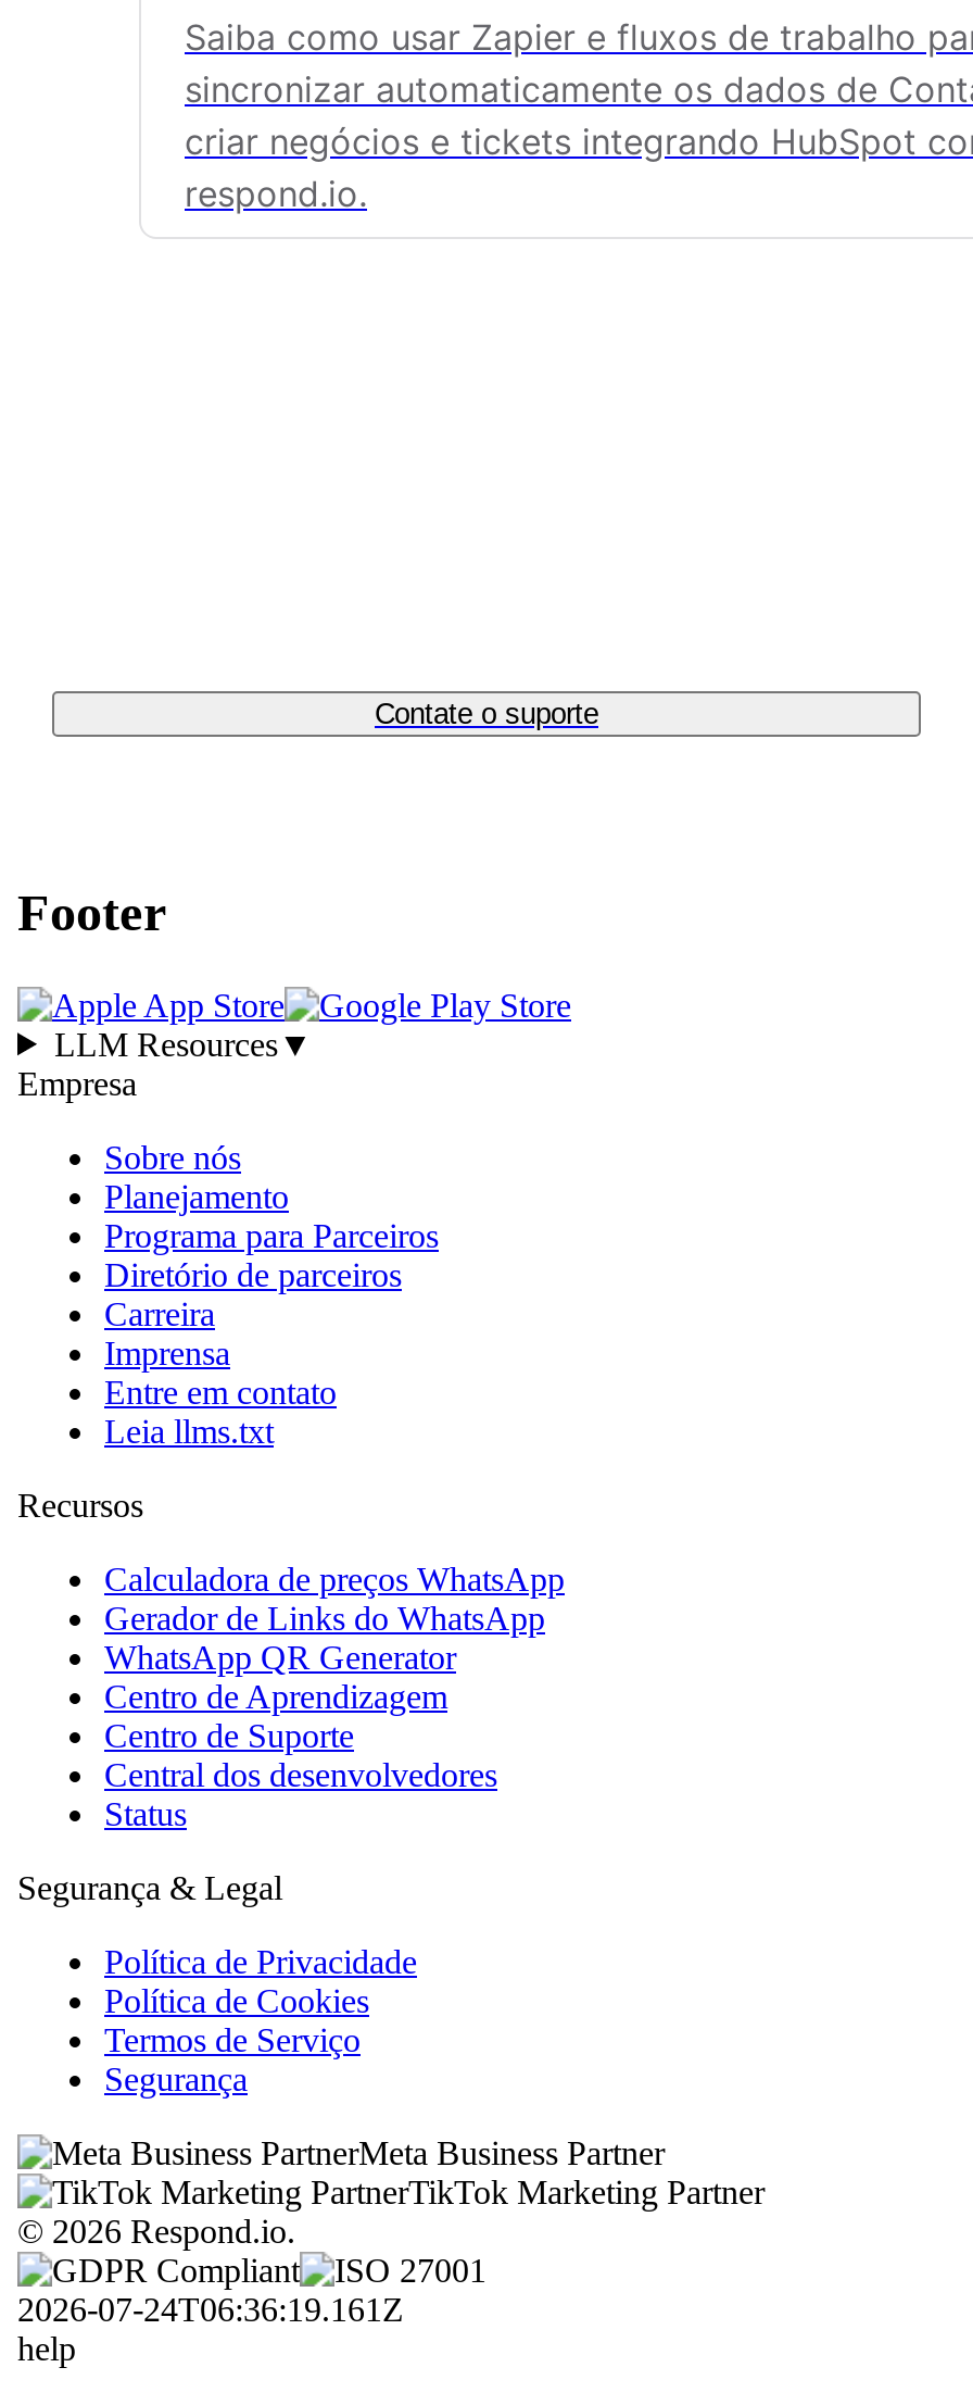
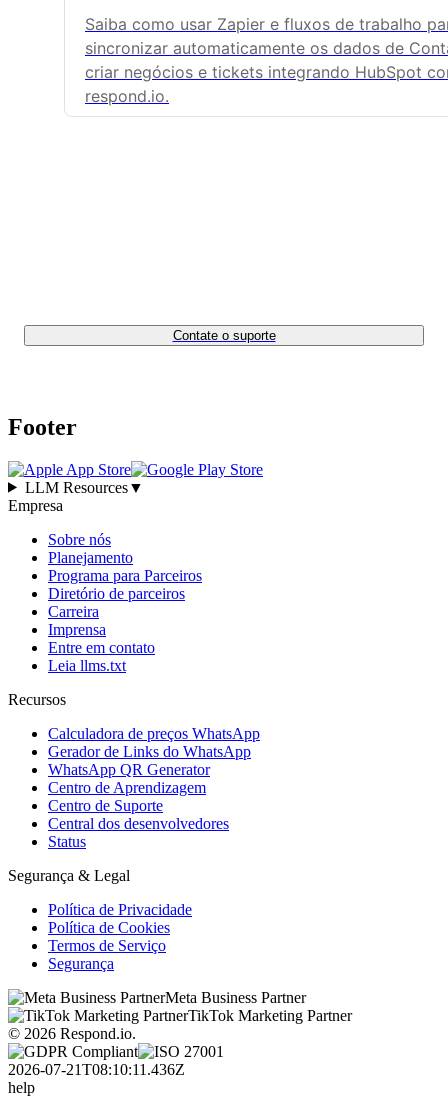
- 2026-07-24T06:36:19.161Z
+ 2026-07-21T08:10:11.436Z
